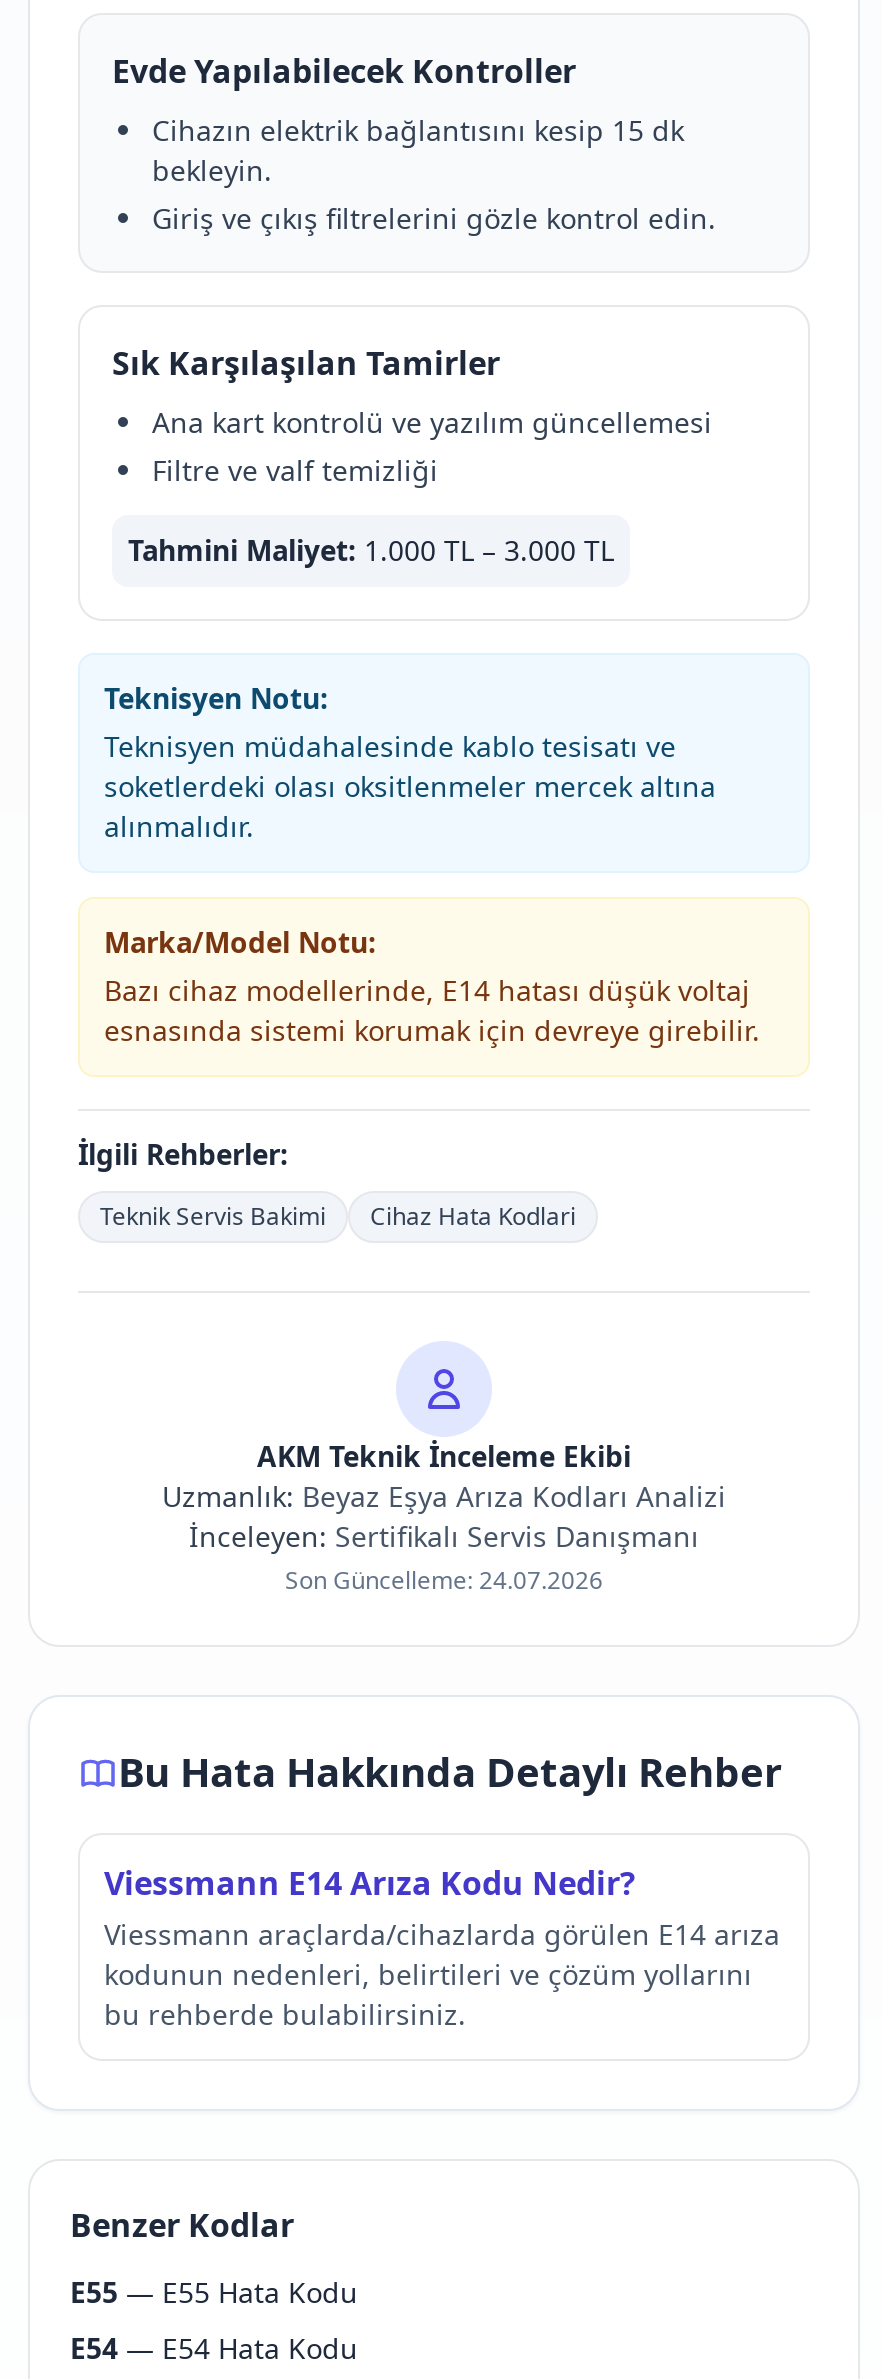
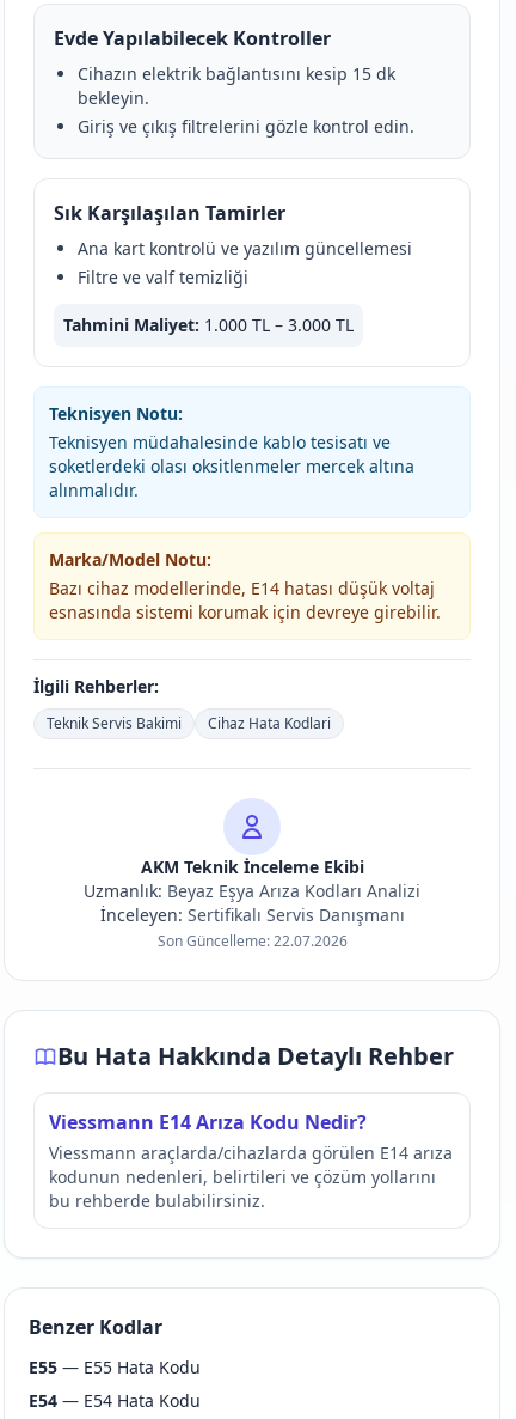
- Son Güncelleme: 24.07.2026
+ Son Güncelleme: 22.07.2026
